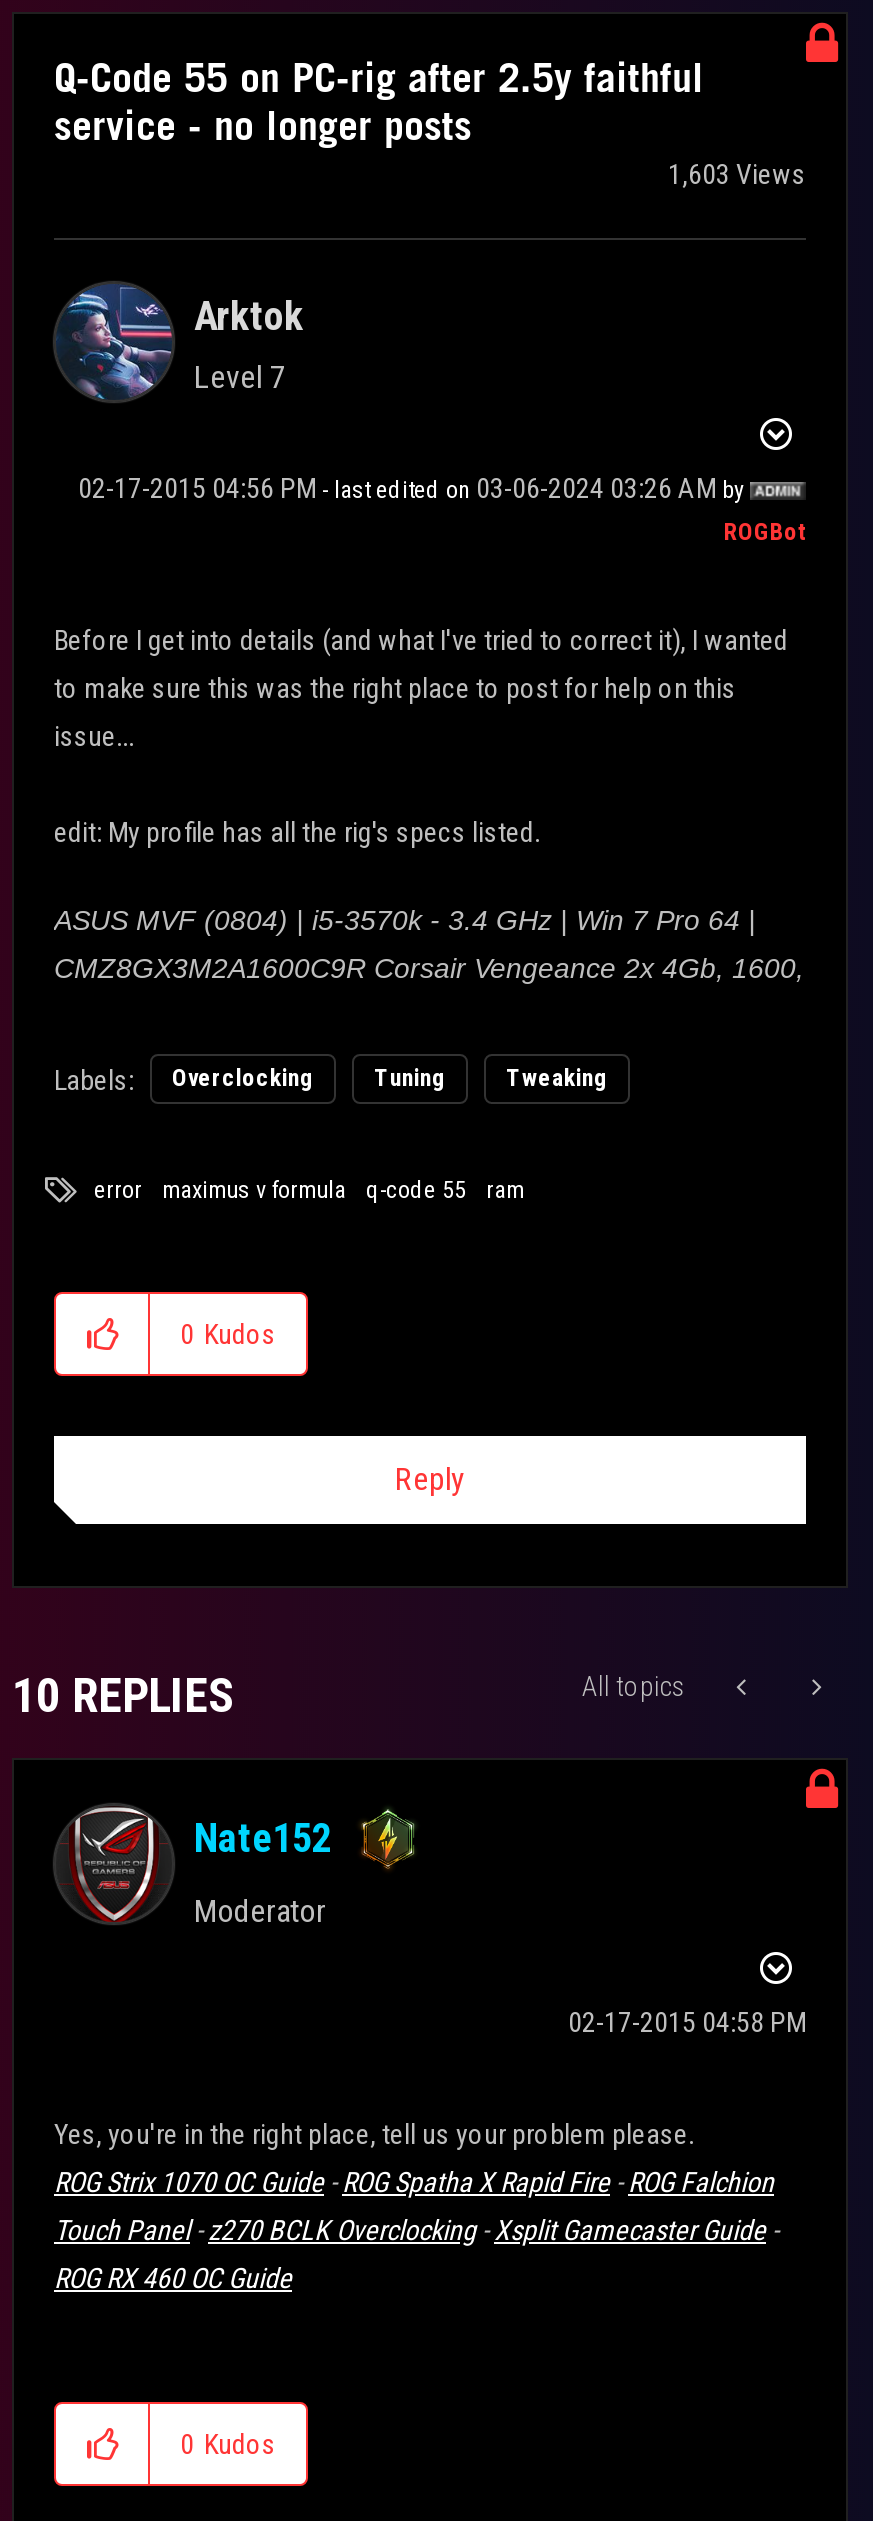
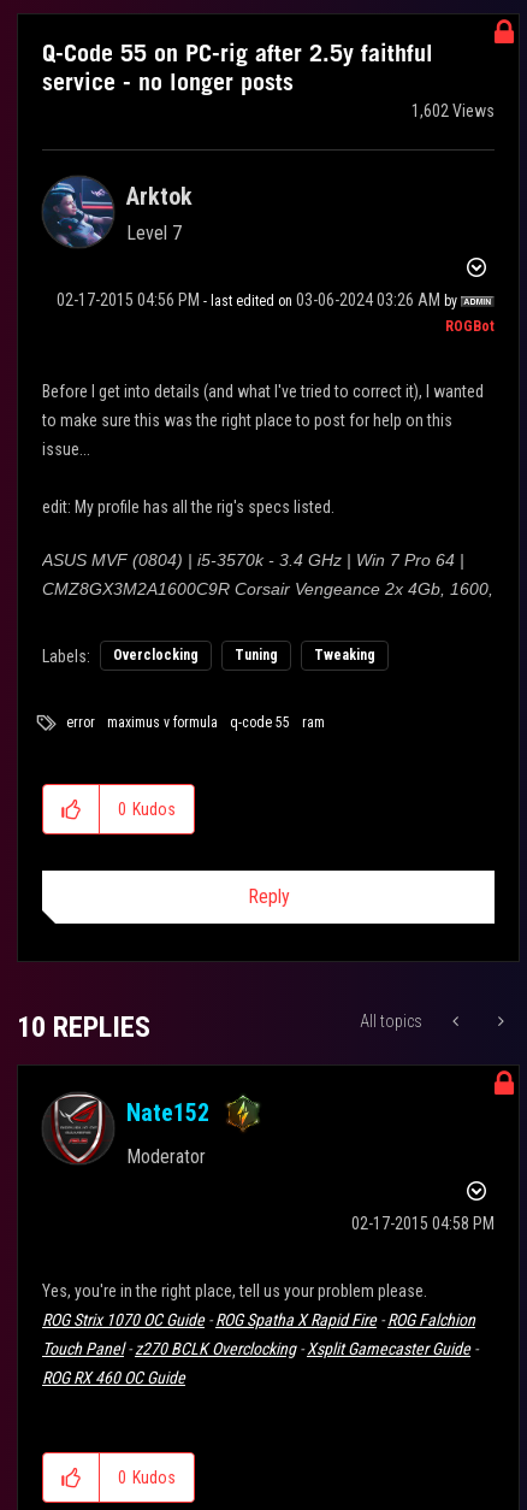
- 1,603 Views
+ 1,602 Views
